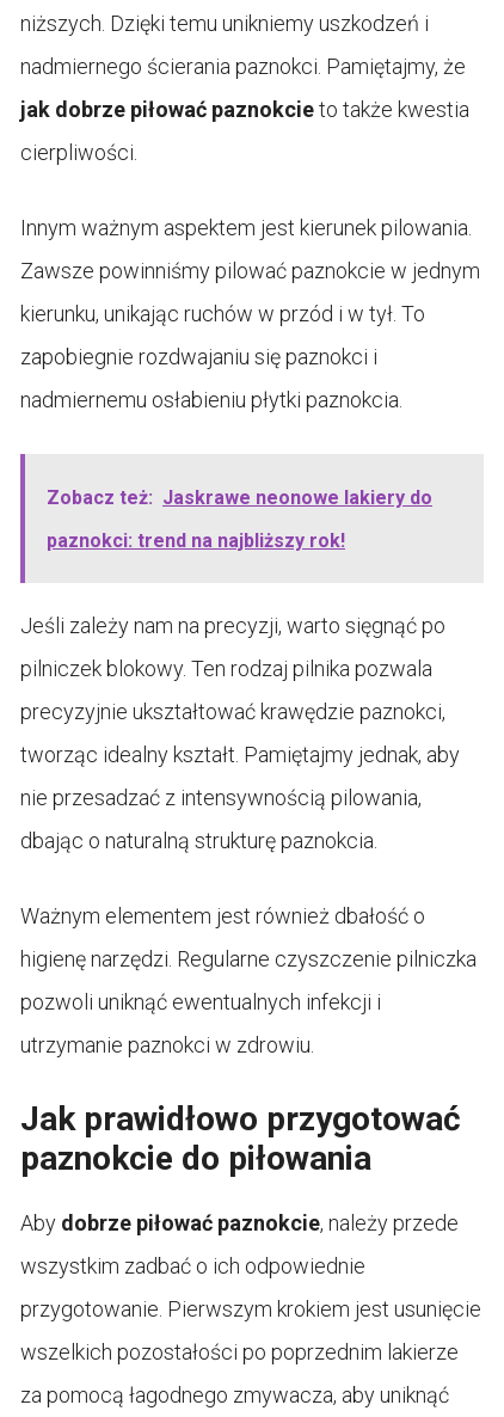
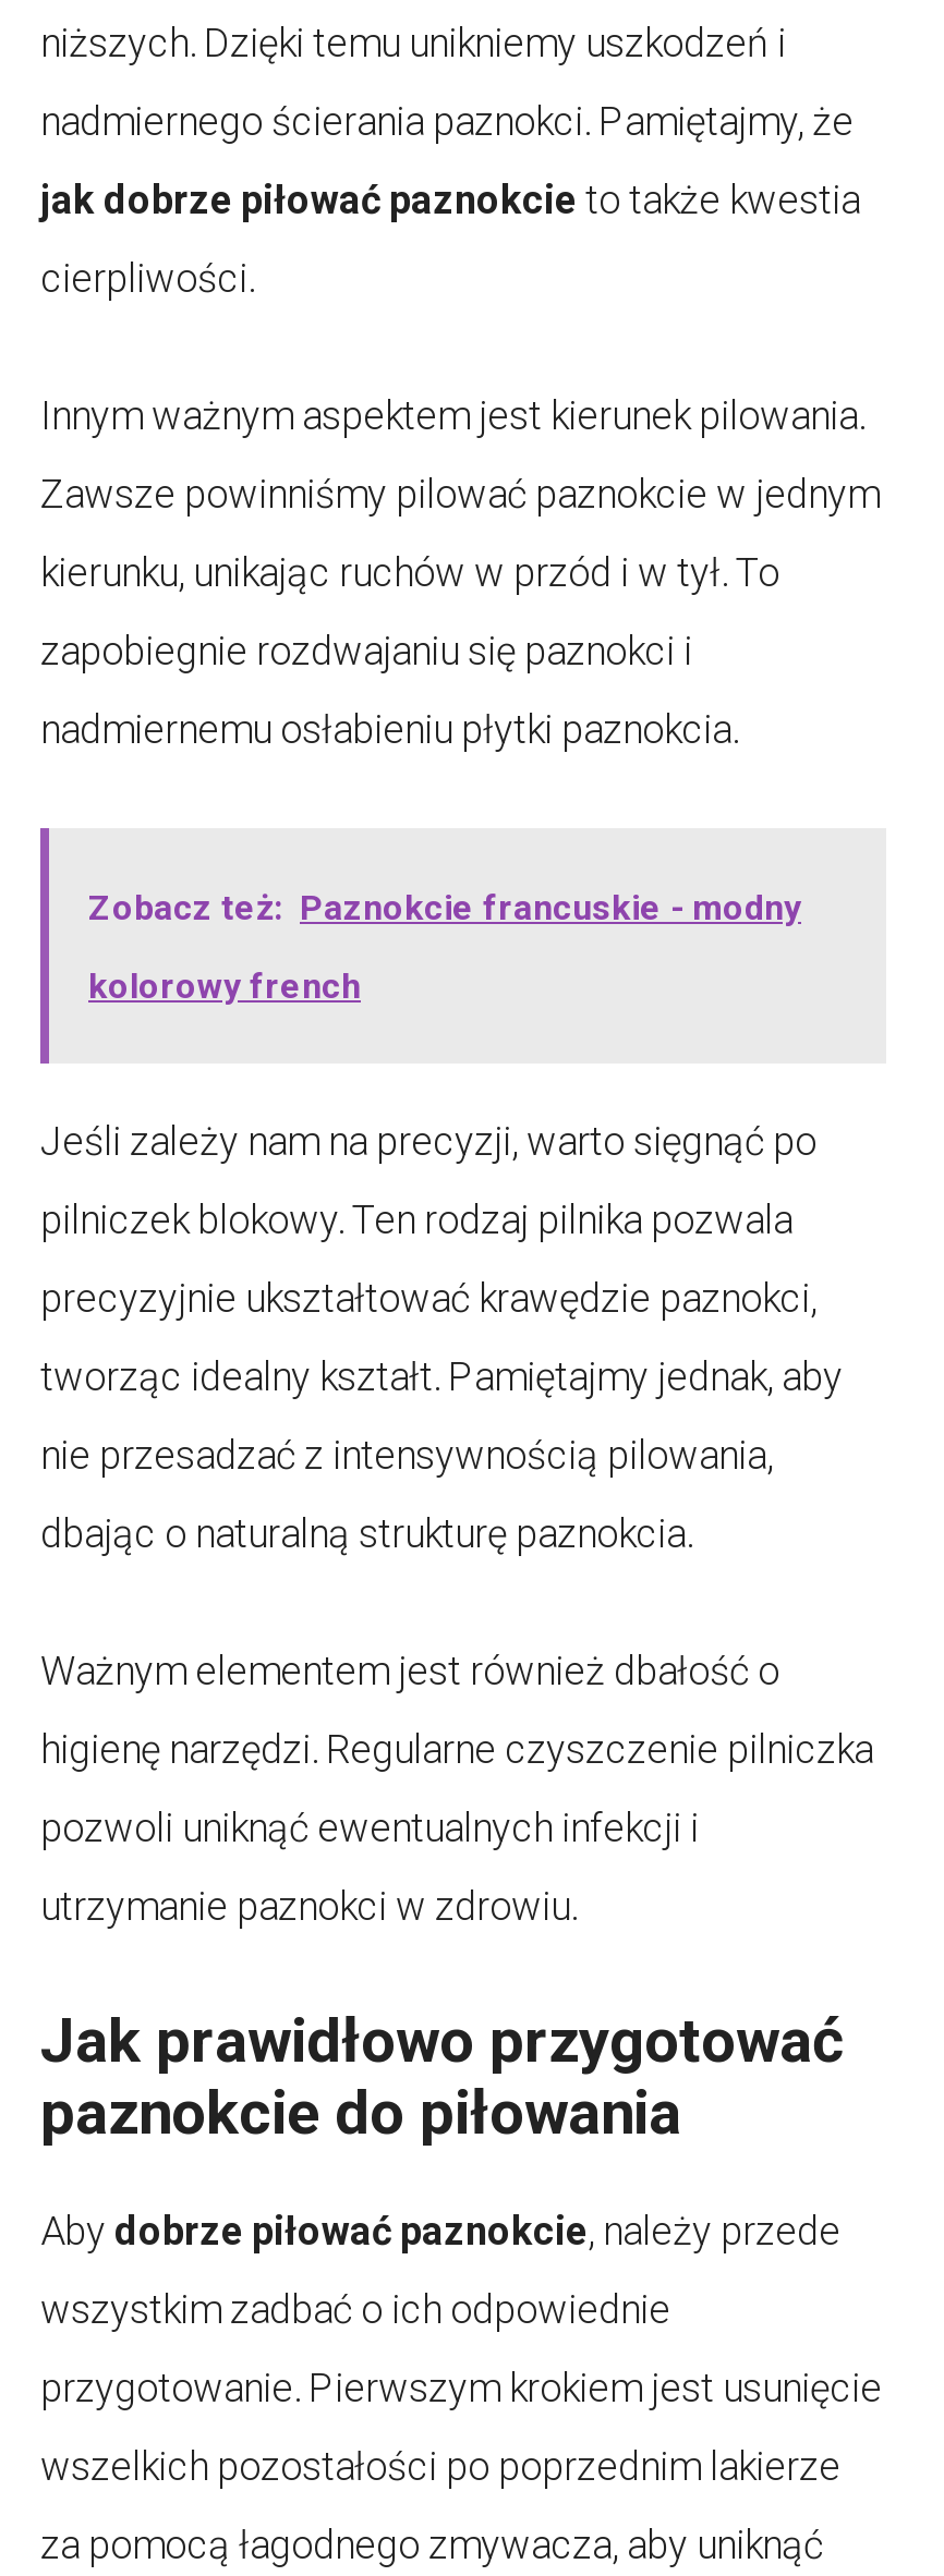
- Zobacz też: Jaskrawe neonowe lakiery do
+ Zobacz też: Paznokcie francuskie - modny

- paznokci: trend na najbliższy rok!
+ kolorowy french
